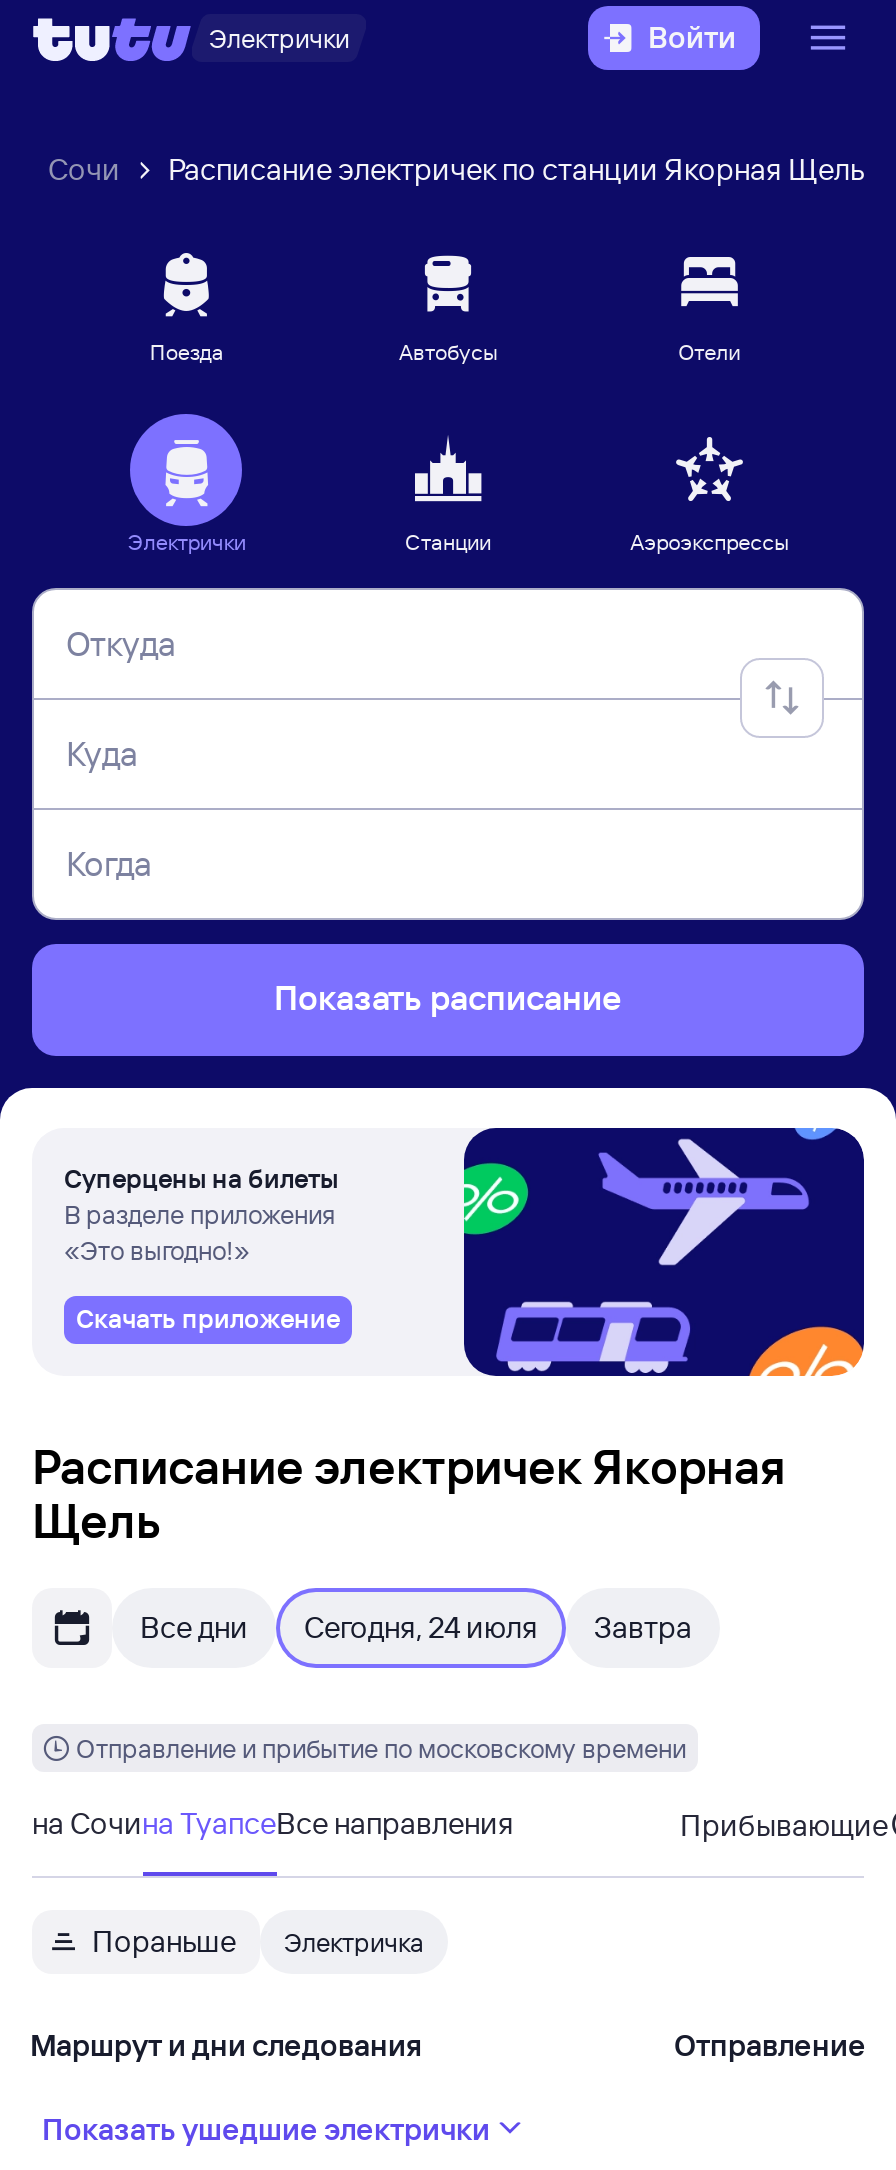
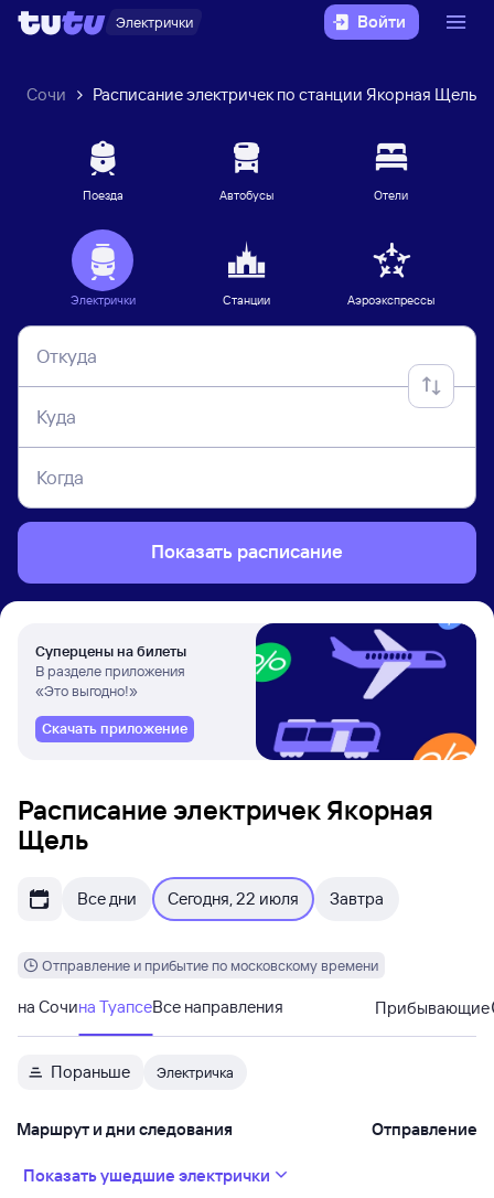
- Все дни Сегодня, 24 июля Завтра
+ Все дни Сегодня, 22 июля Завтра
